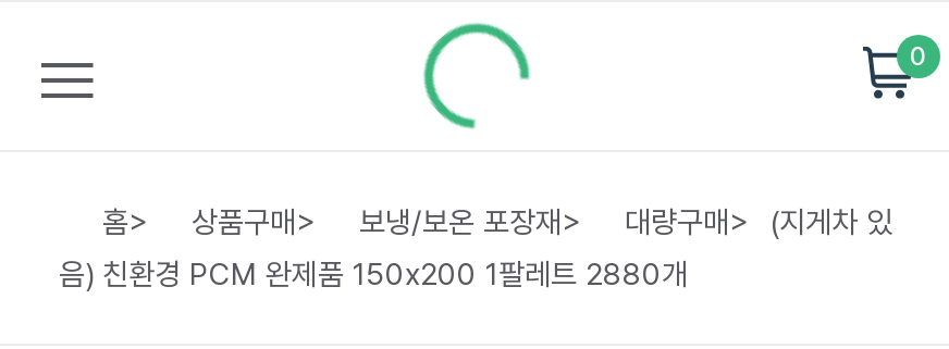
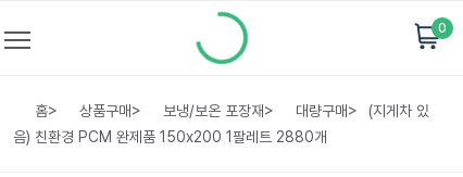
- [image]
+ [image]
